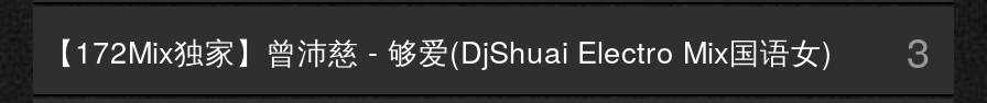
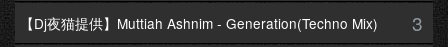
- 【172Mix独家】曾沛慈 - 够爱(DjShuai Electro Mix国语女)
+ 【Dj夜猫提供】Muttiah Ashnim - Generation(Techno Mix)
